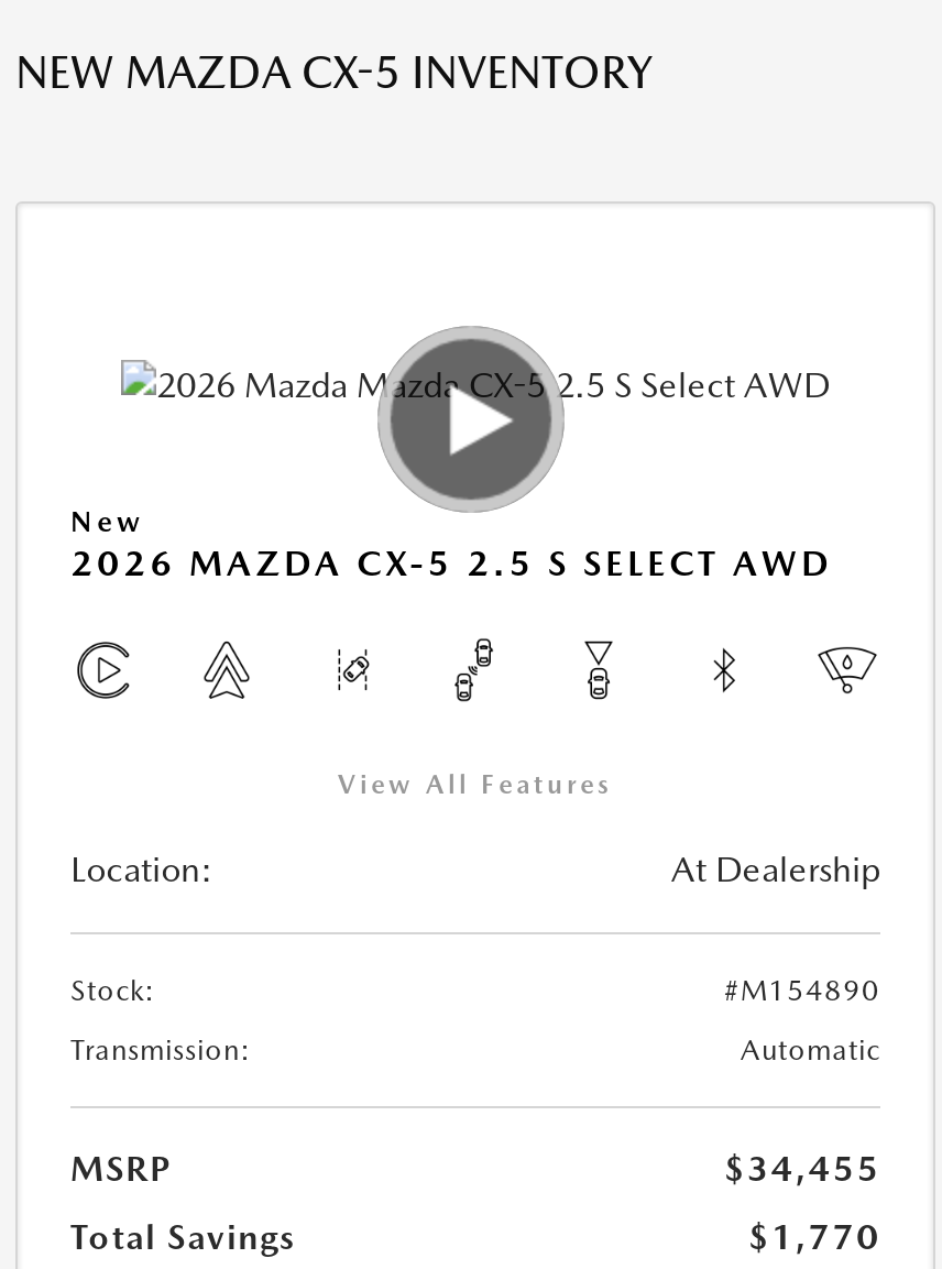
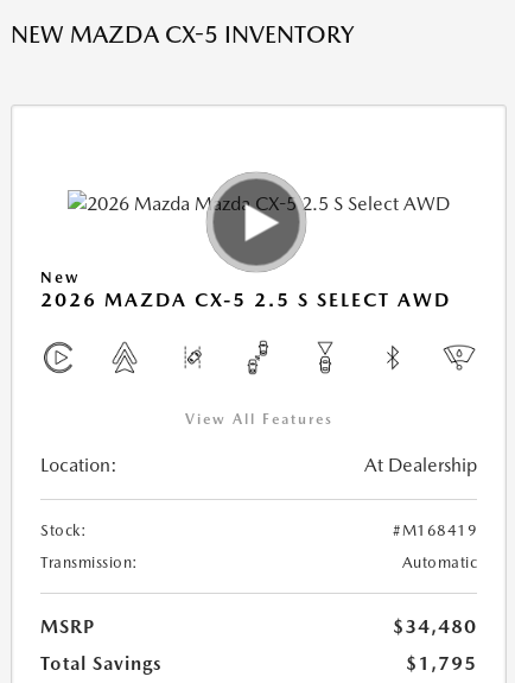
- #M154890
+ #M168419

- $34,455
+ $34,480

- $1,770
+ $1,795
